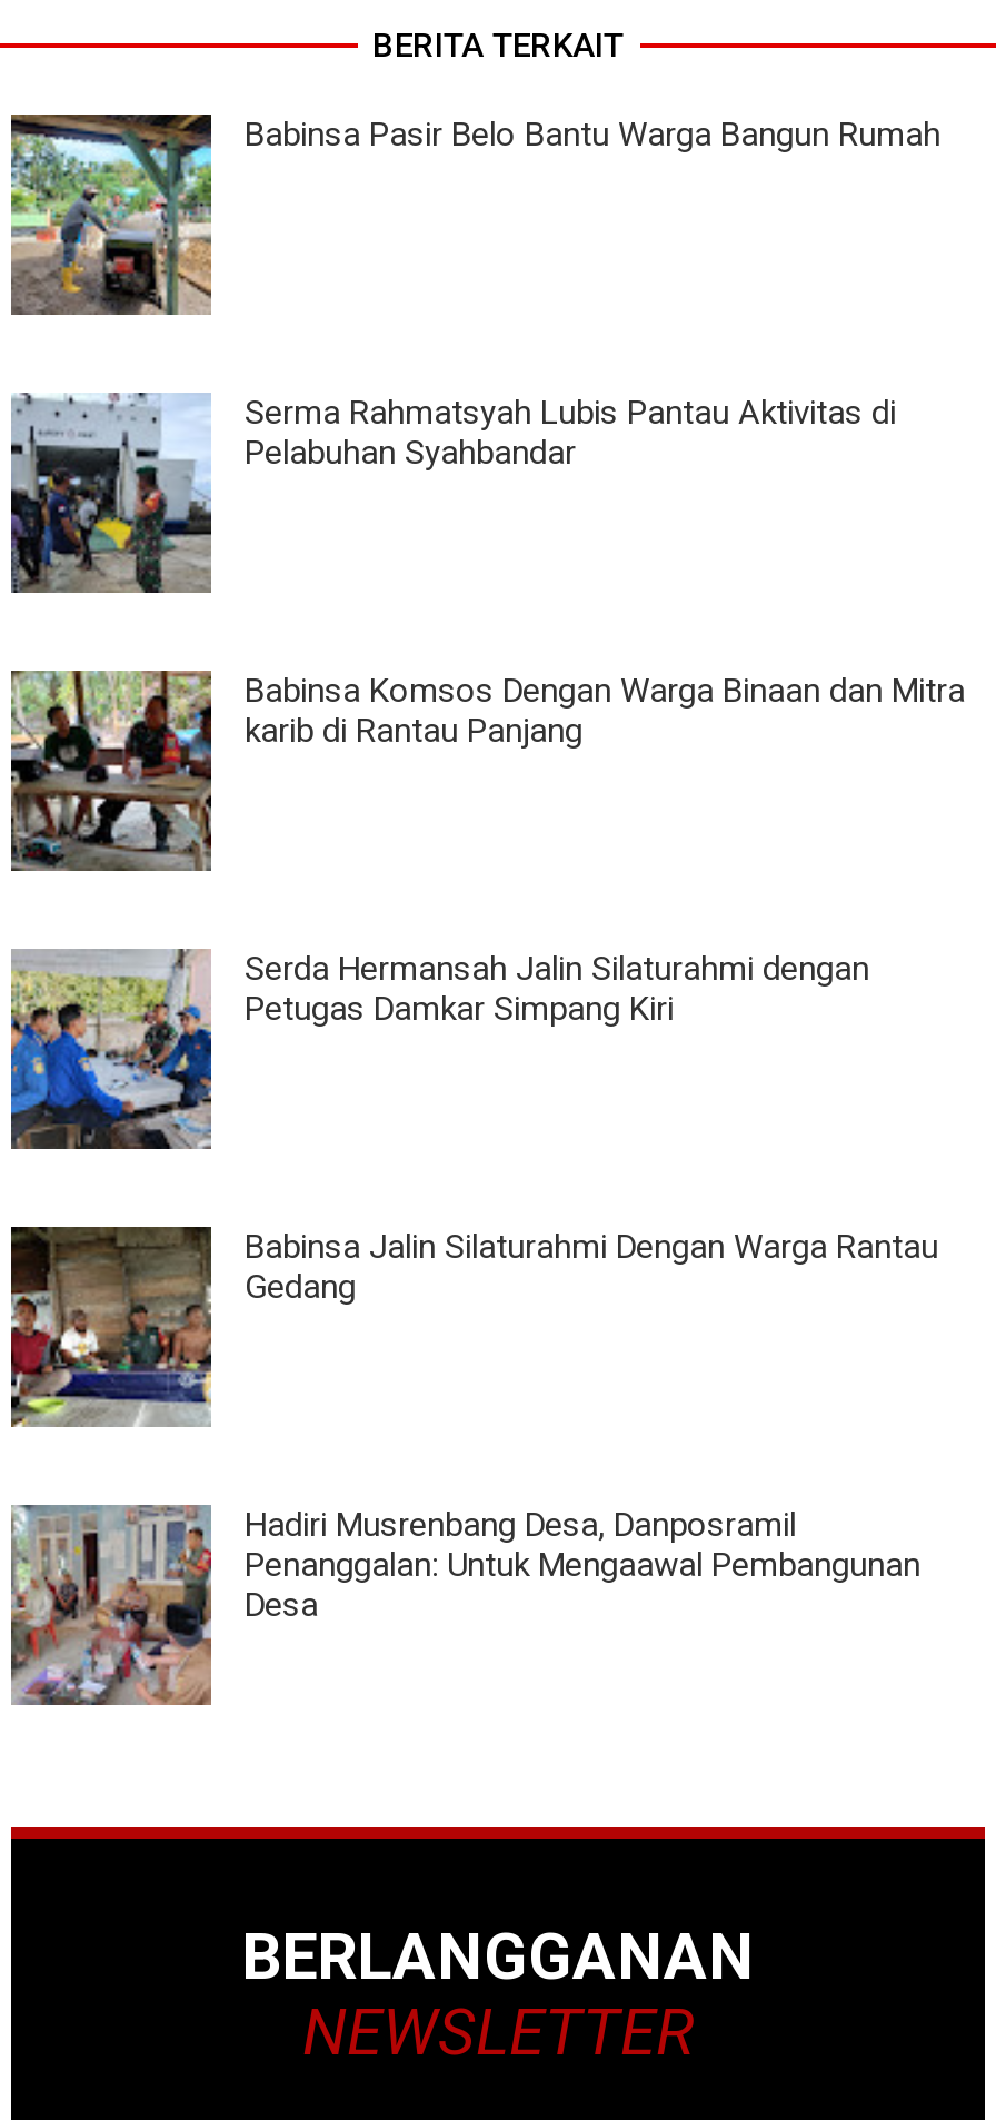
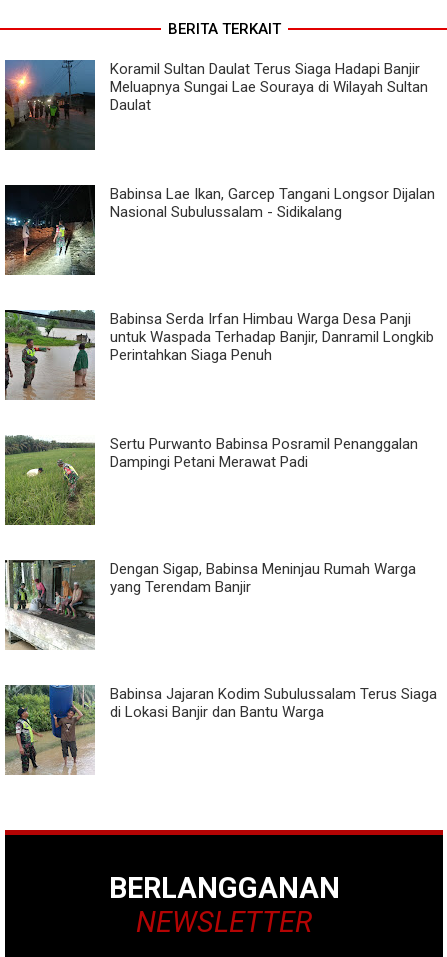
- [image]
- Babinsa Pasir Belo Bantu Warga Bangun Rumah
+ [image]
+ Koramil Sultan Daulat Terus Siaga Hadapi Banjir
+ Meluapnya Sungai Lae Souraya di Wilayah Sultan
+ Daulat

- [image]
- Serma Rahmatsyah Lubis Pantau Aktivitas di
- Pelabuhan Syahbandar
+ [image]
+ Babinsa Lae Ikan, Garcep Tangani Longsor Dijalan
+ Nasional Subulussalam - Sidikalang

- [image]
- Babinsa Komsos Dengan Warga Binaan dan Mitra
- karib di Rantau Panjang
+ [image]
+ Babinsa Serda Irfan Himbau Warga Desa Panji
+ untuk Waspada Terhadap Banjir, Danramil Longkib
+ Perintahkan Siaga Penuh

- [image]
- Serda Hermansah Jalin Silaturahmi dengan
- Petugas Damkar Simpang Kiri
+ [image]
+ Sertu Purwanto Babinsa Posramil Penanggalan
+ Dampingi Petani Merawat Padi

- [image]
- Babinsa Jalin Silaturahmi Dengan Warga Rantau
- Gedang
+ [image]
+ Dengan Sigap, Babinsa Meninjau Rumah Warga
+ yang Terendam Banjir

- [image]
- Hadiri Musrenbang Desa, Danposramil
- Penanggalan: Untuk Mengaawal Pembangunan
- Desa
+ [image]
+ Babinsa Jajaran Kodim Subulussalam Terus Siaga
+ di Lokasi Banjir dan Bantu Warga
